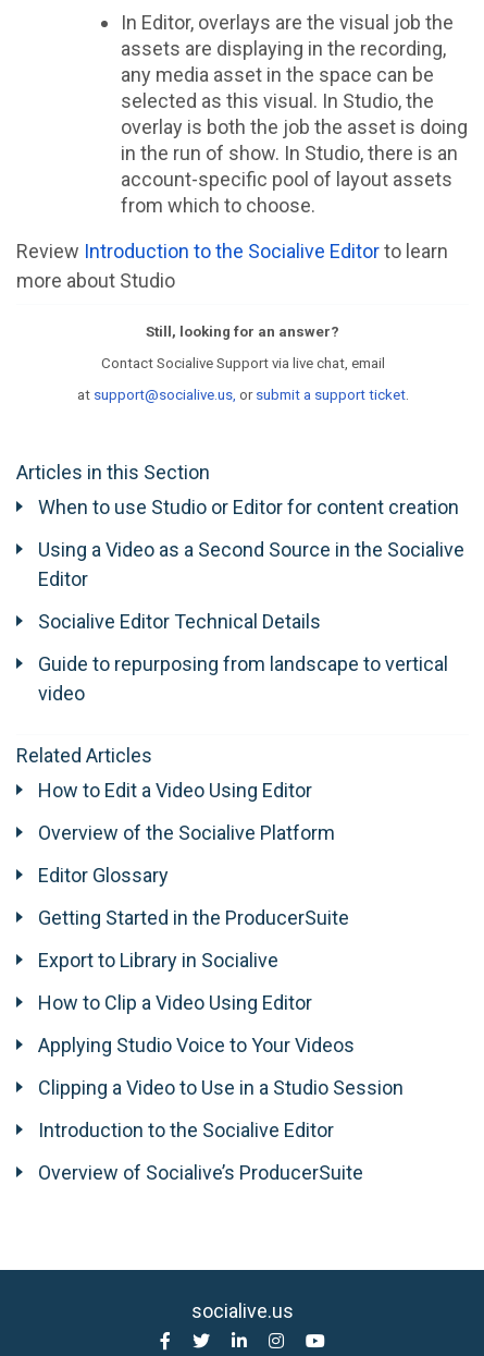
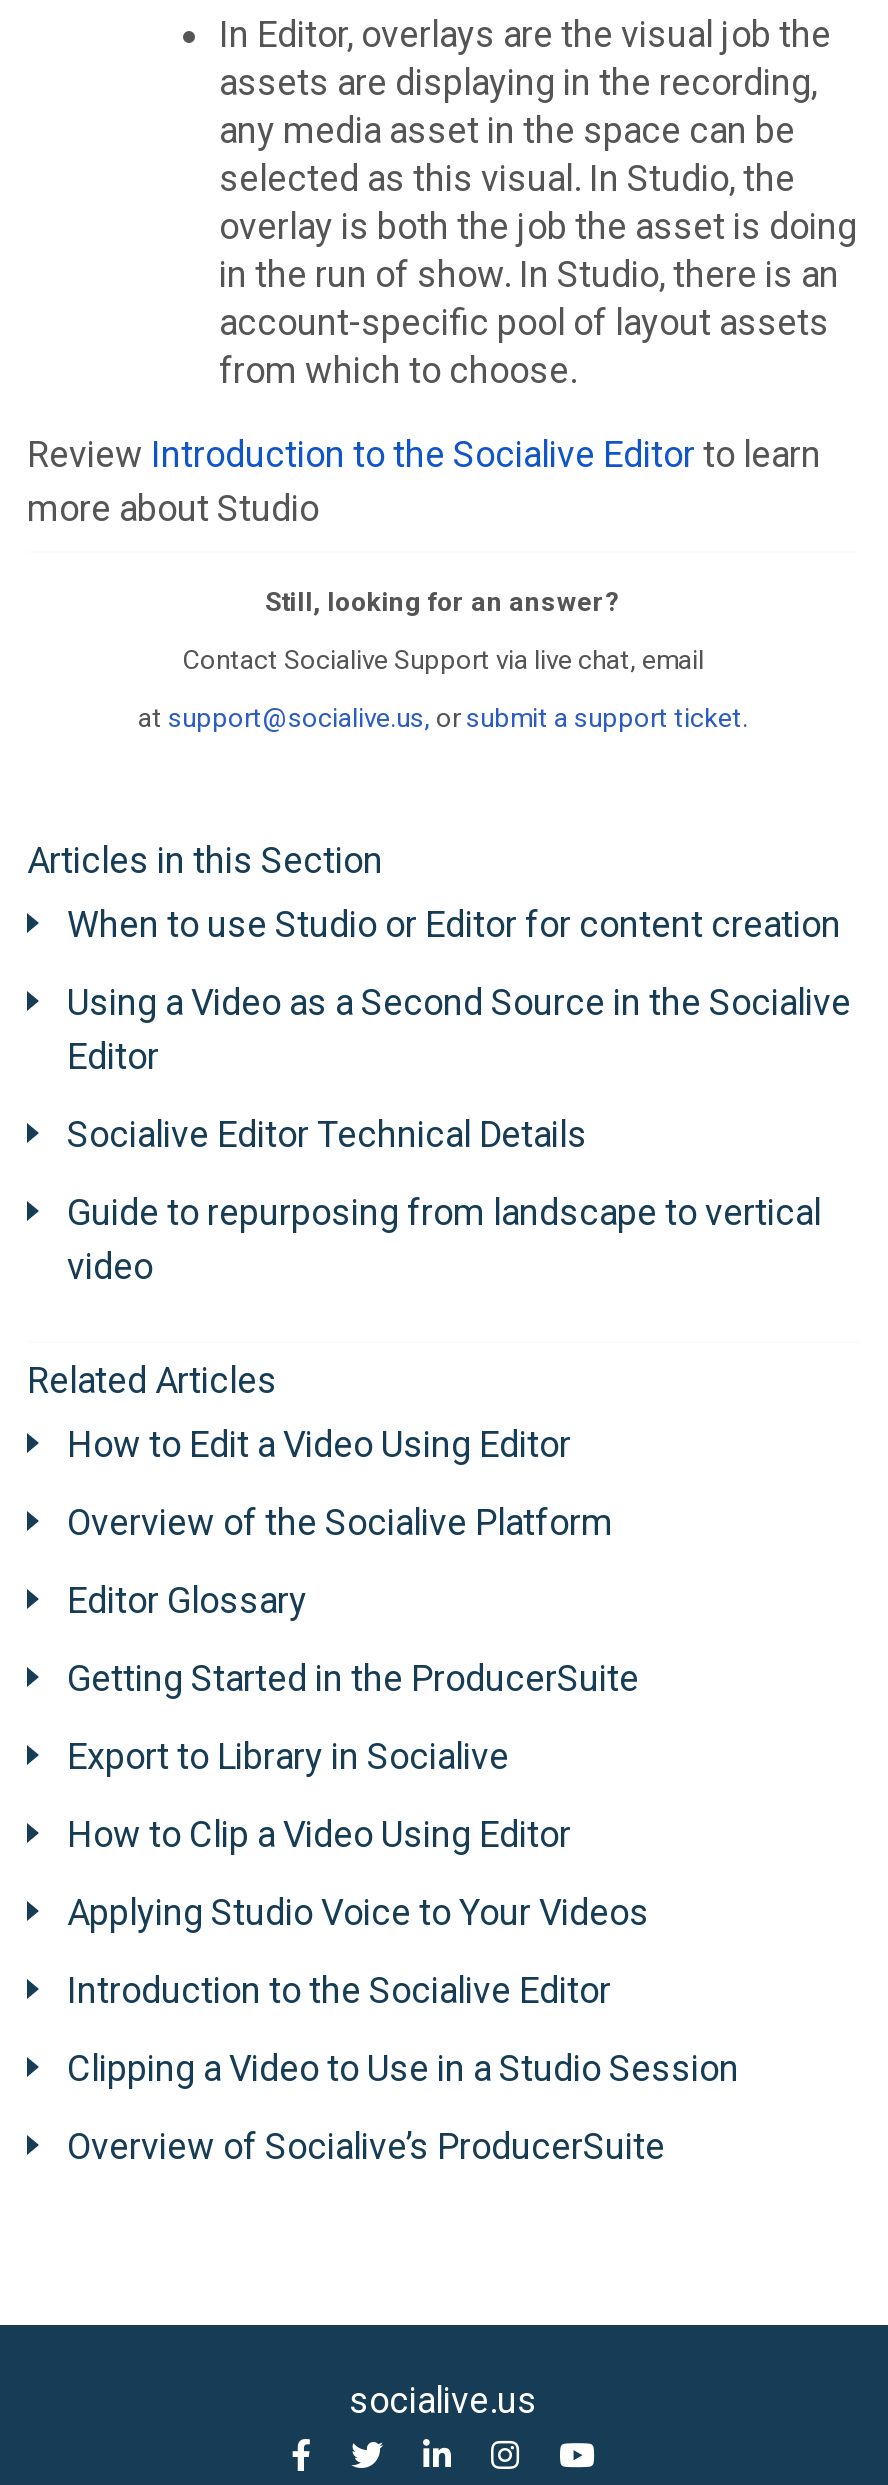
moved down: Clipping a Video to Use in a Studio Session

moved up: Introduction to the Socialive Editor
